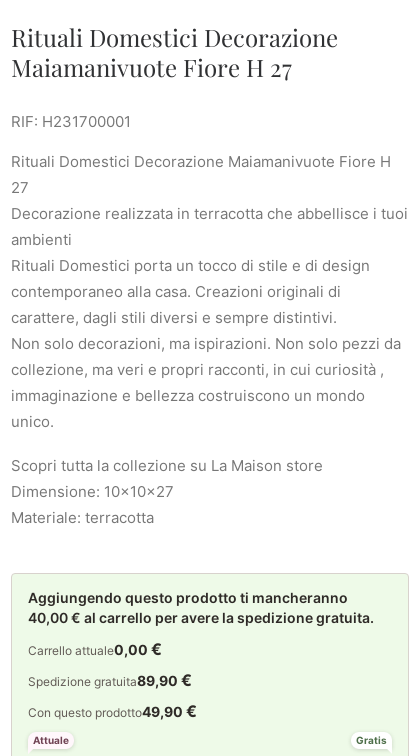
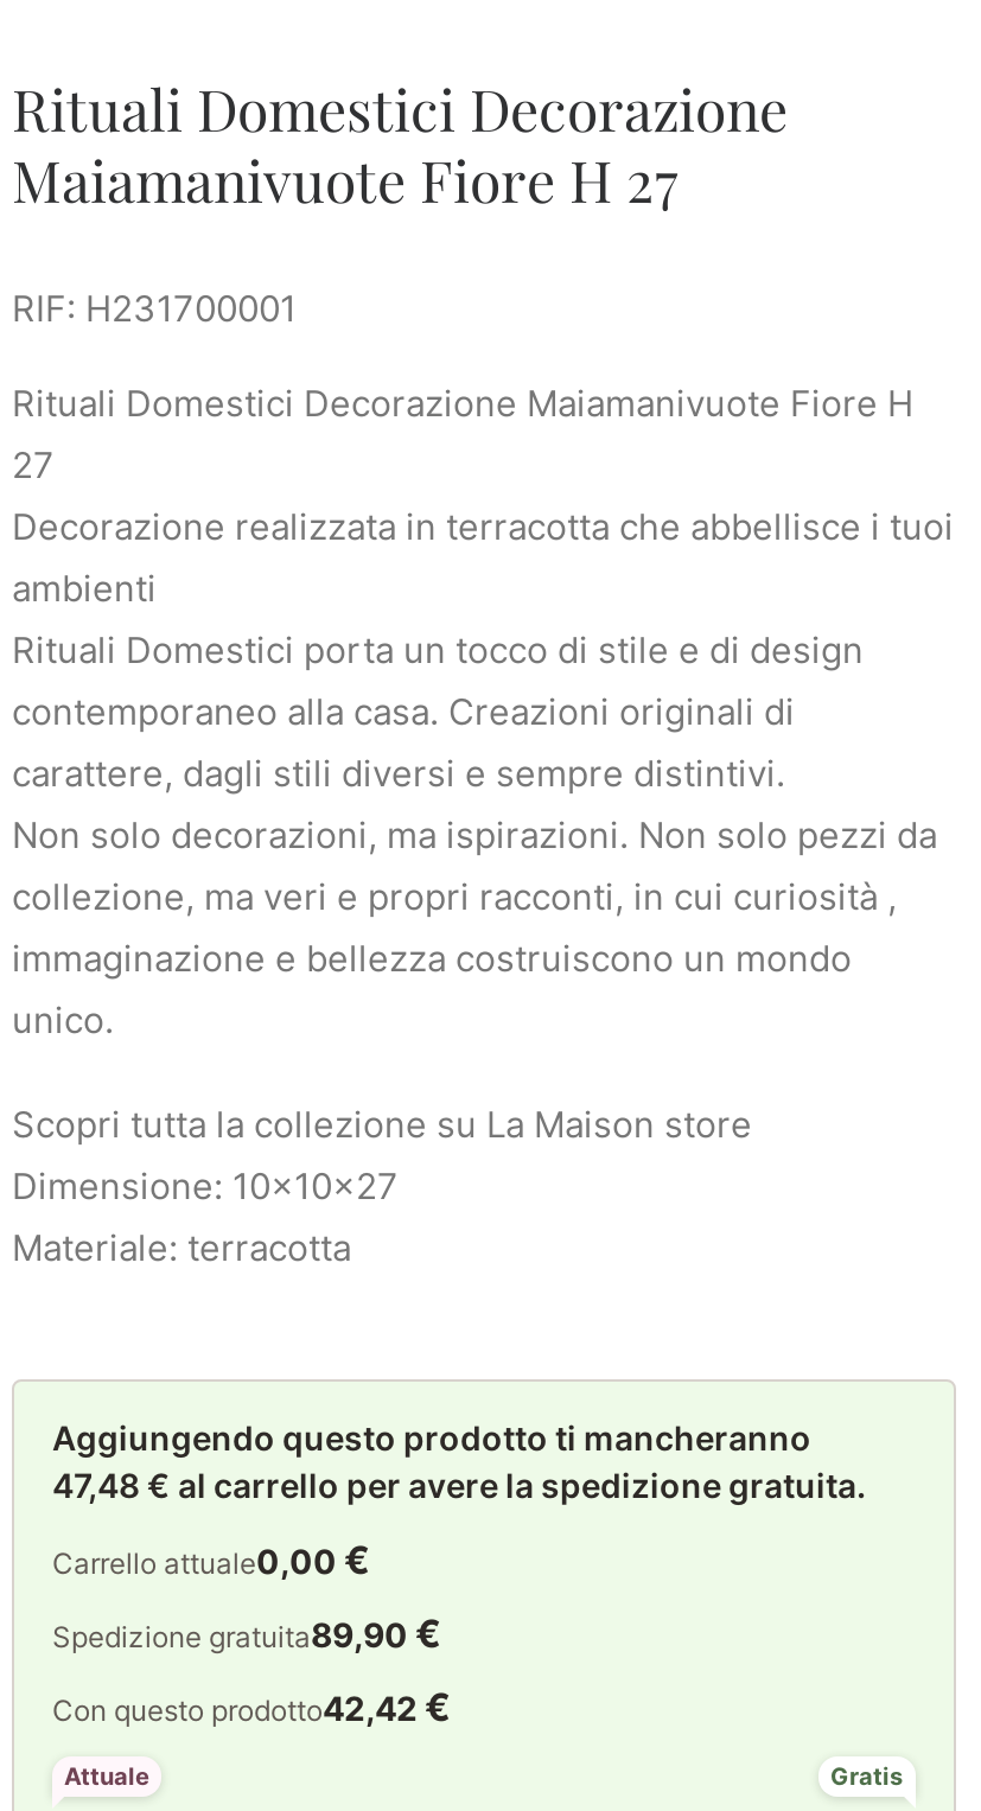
- 40,00 € al carrello per avere la spedizione gratuita.
+ 47,48 € al carrello per avere la spedizione gratuita.

- Con questo prodotto49,90 €
+ Con questo prodotto42,42 €
